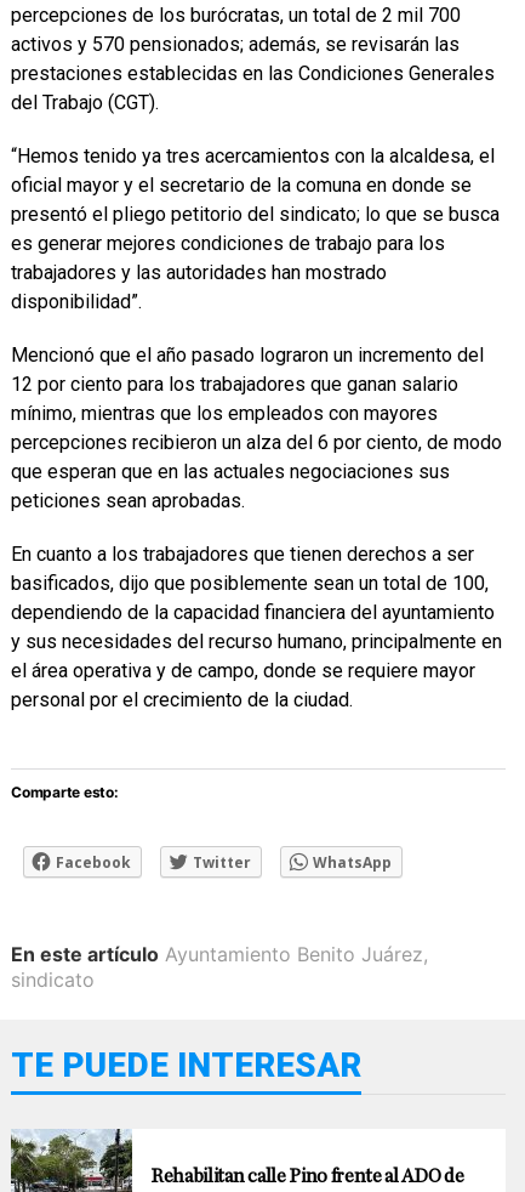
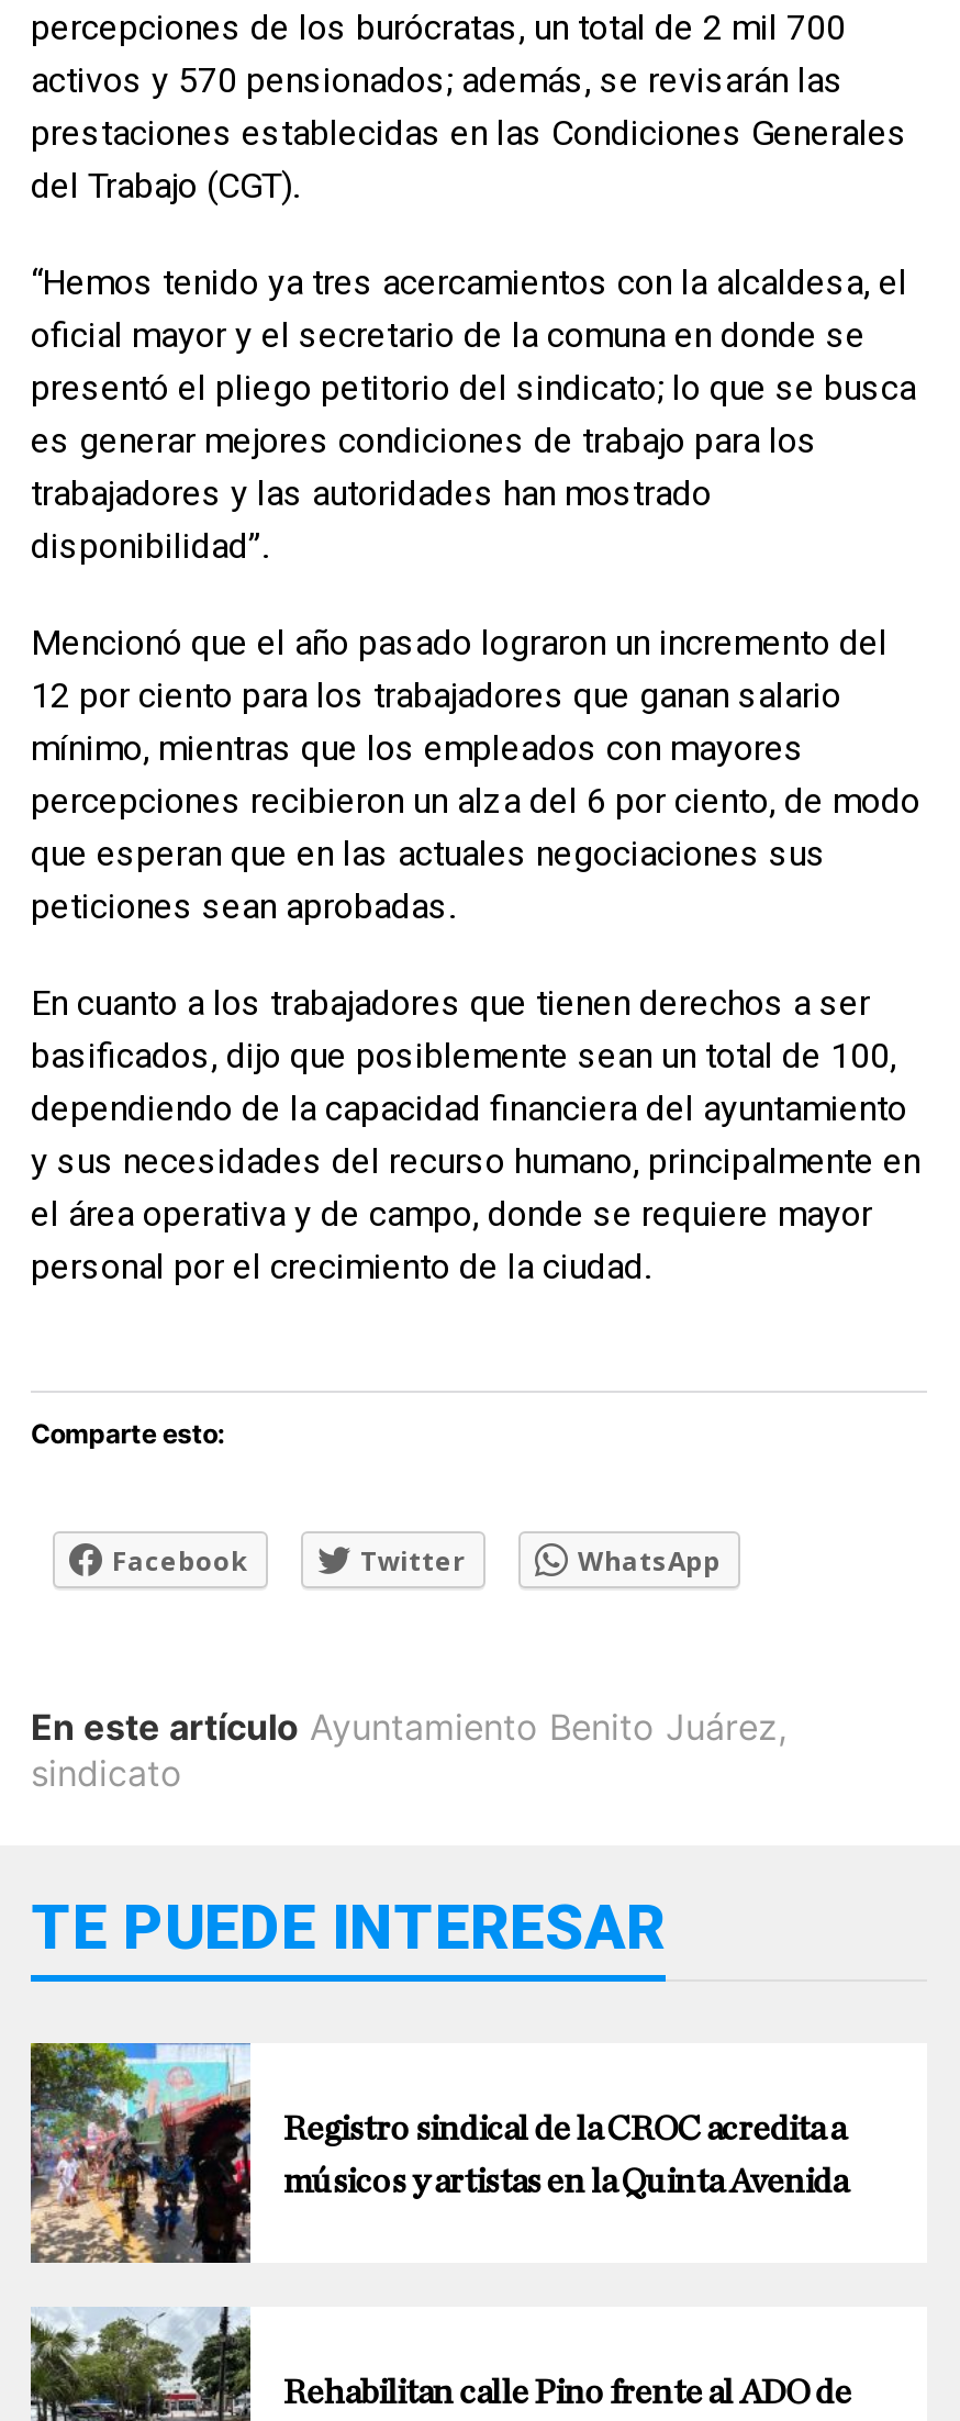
+ [image]
+ Registro sindical de la CROC acredita a
+ músicos y artistas en la Quinta Avenida
